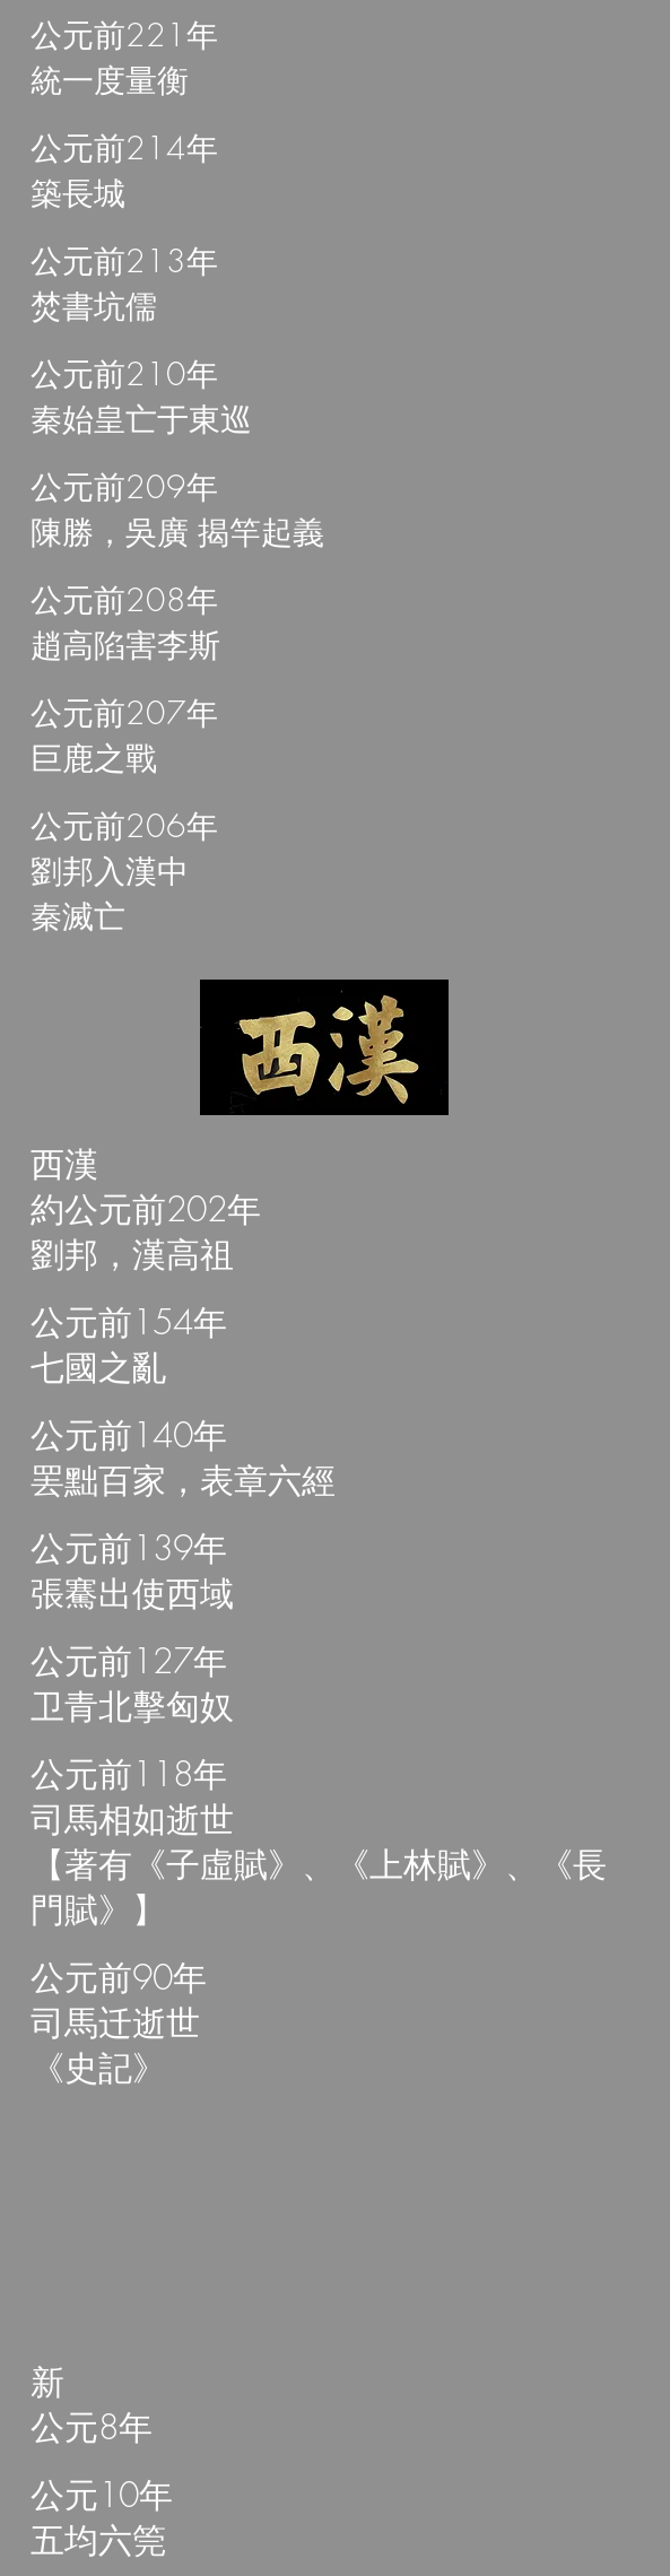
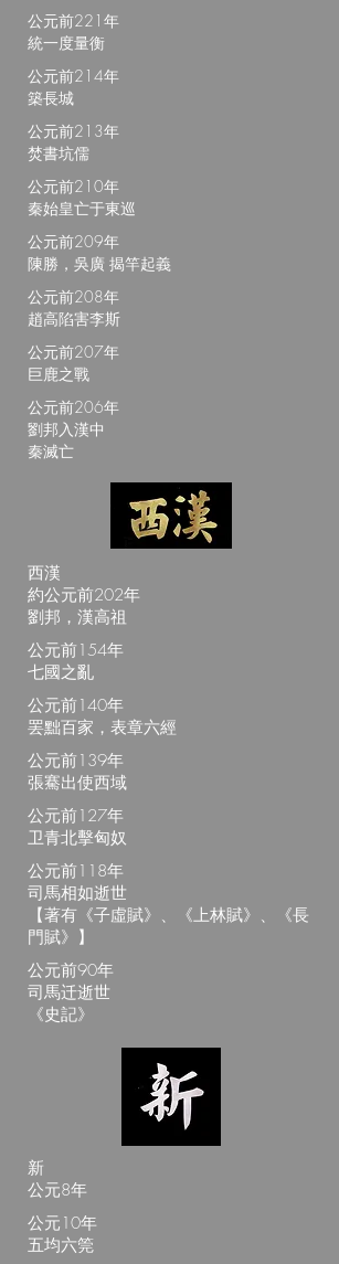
+ [image]
